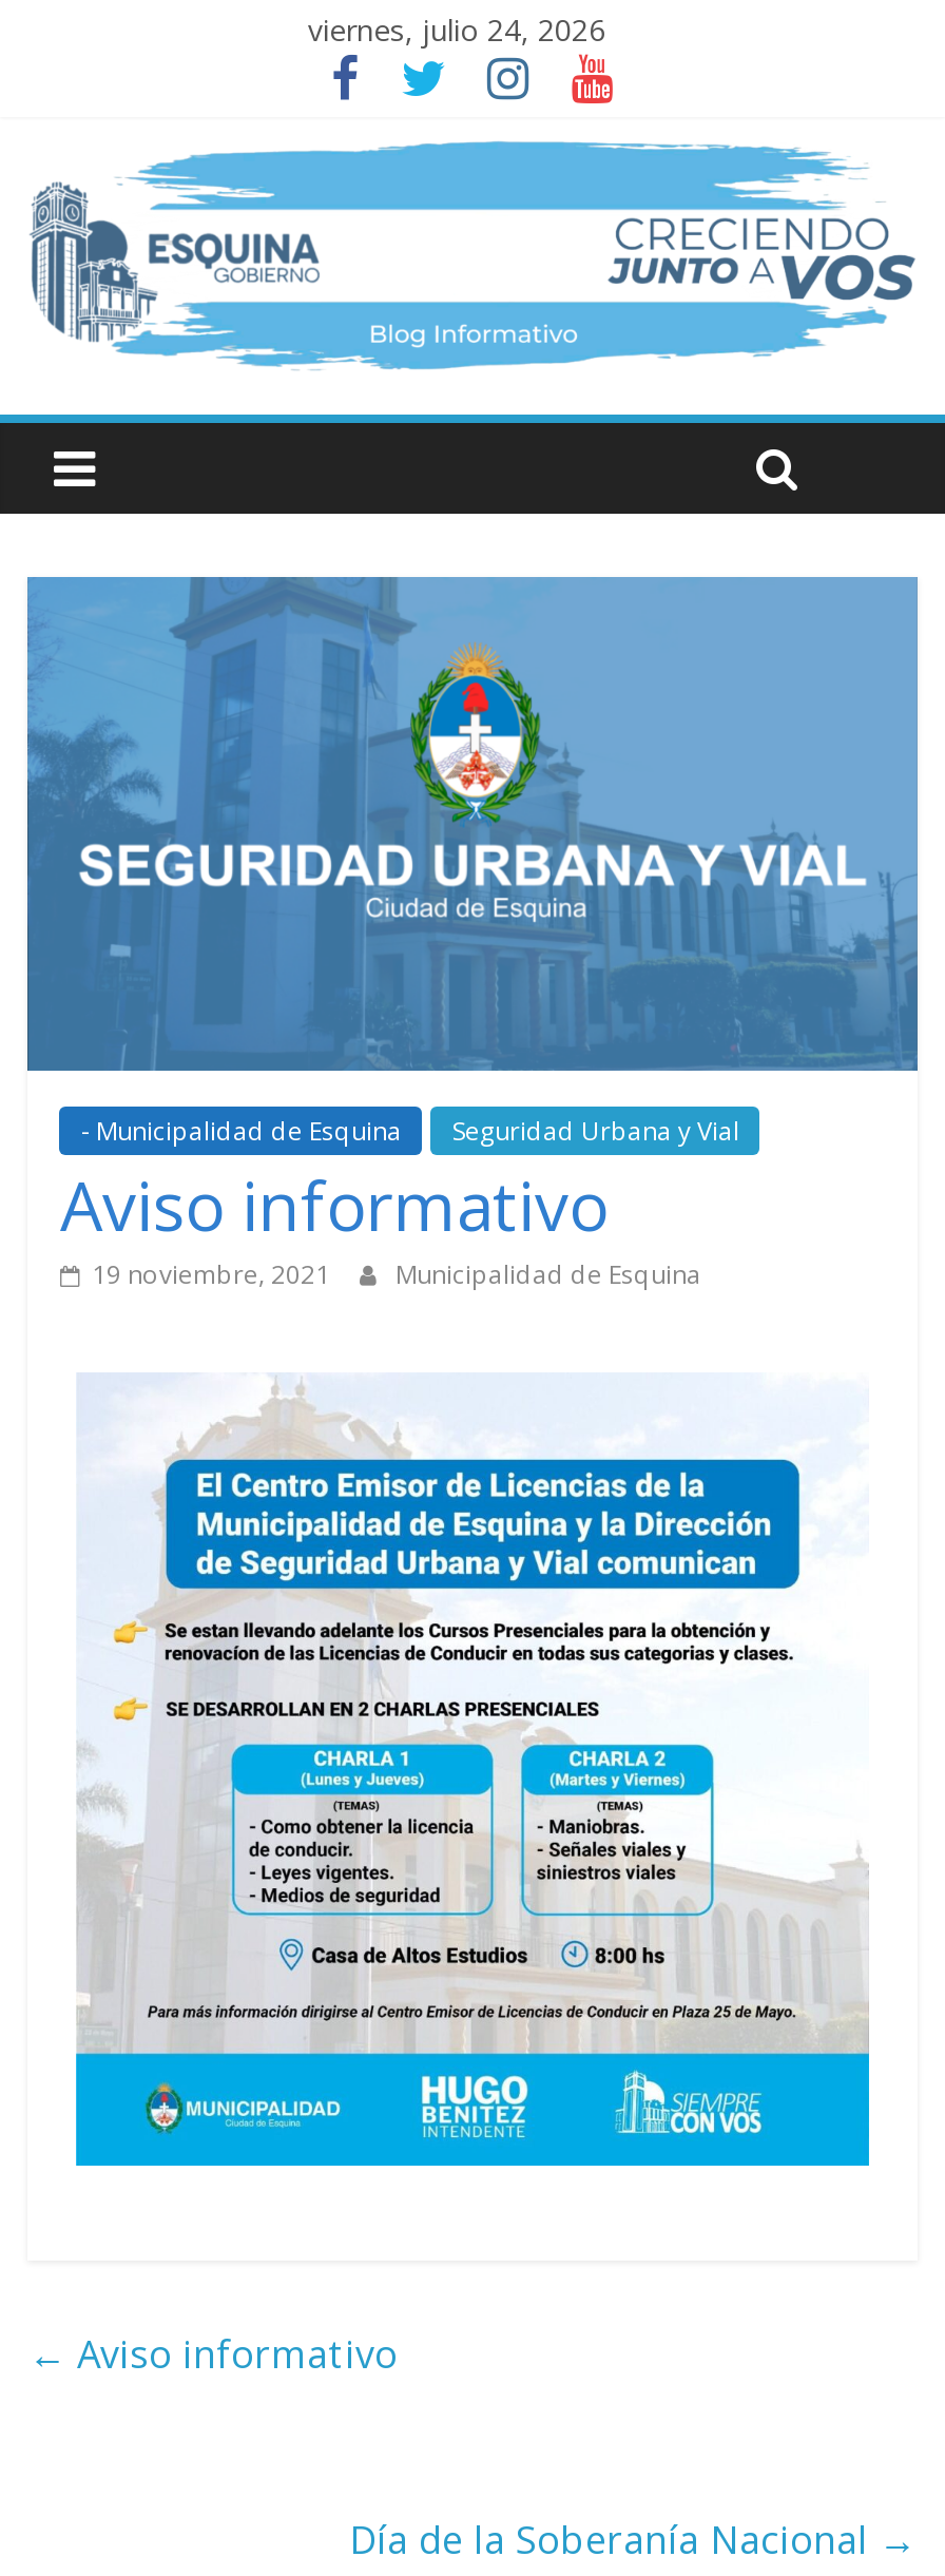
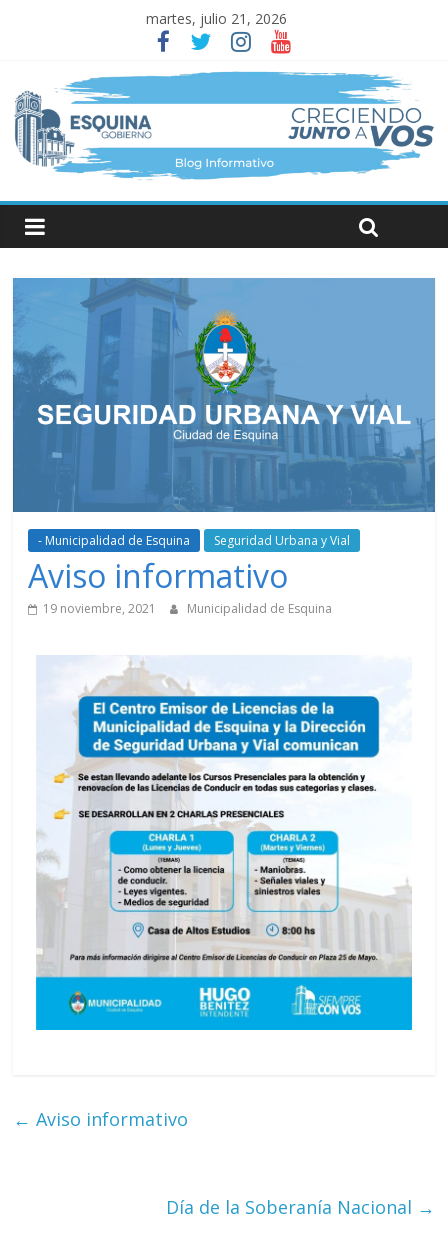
- viernes, julio 24, 2026
+ martes, julio 21, 2026
